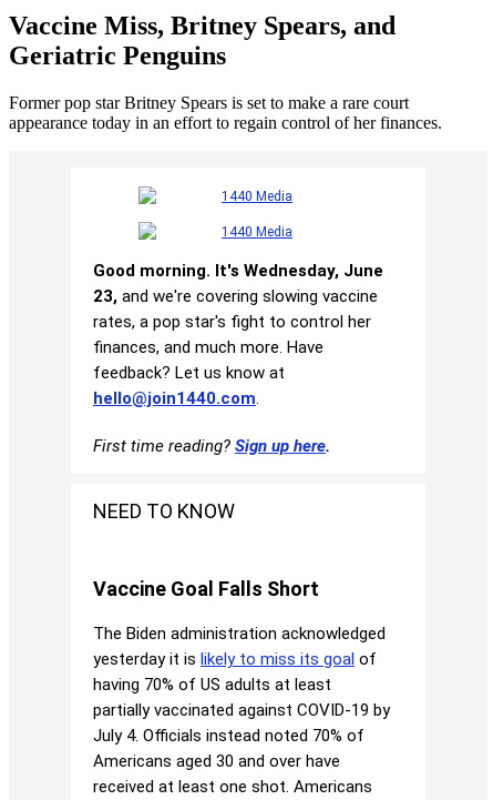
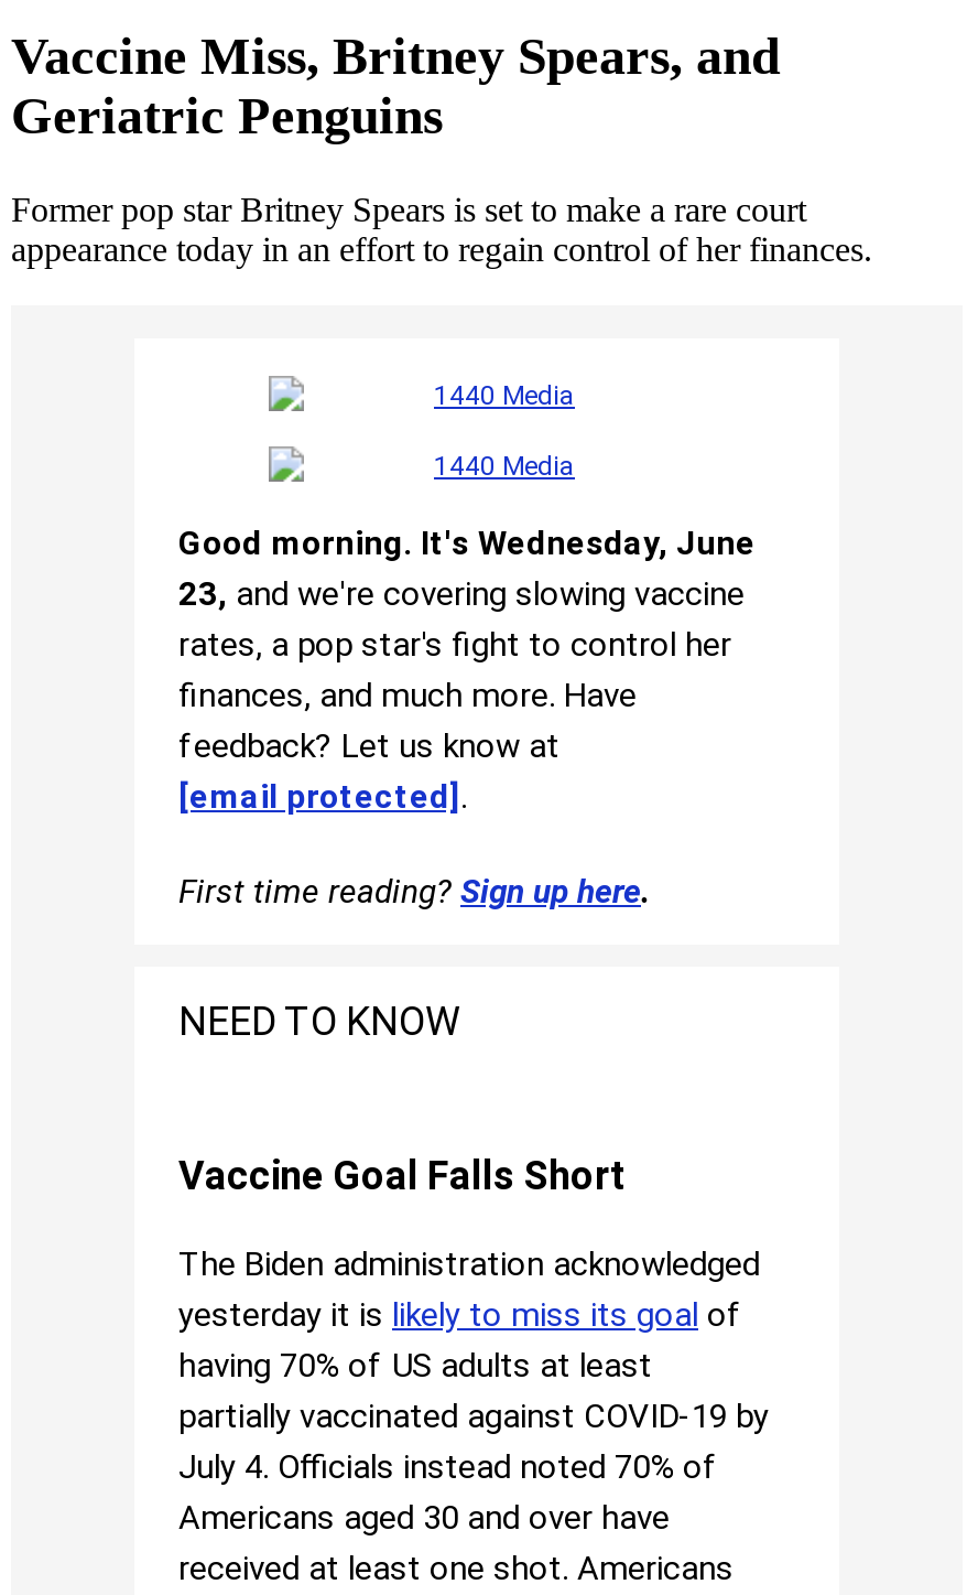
- hello@join1440.com.
+ [email protected].
